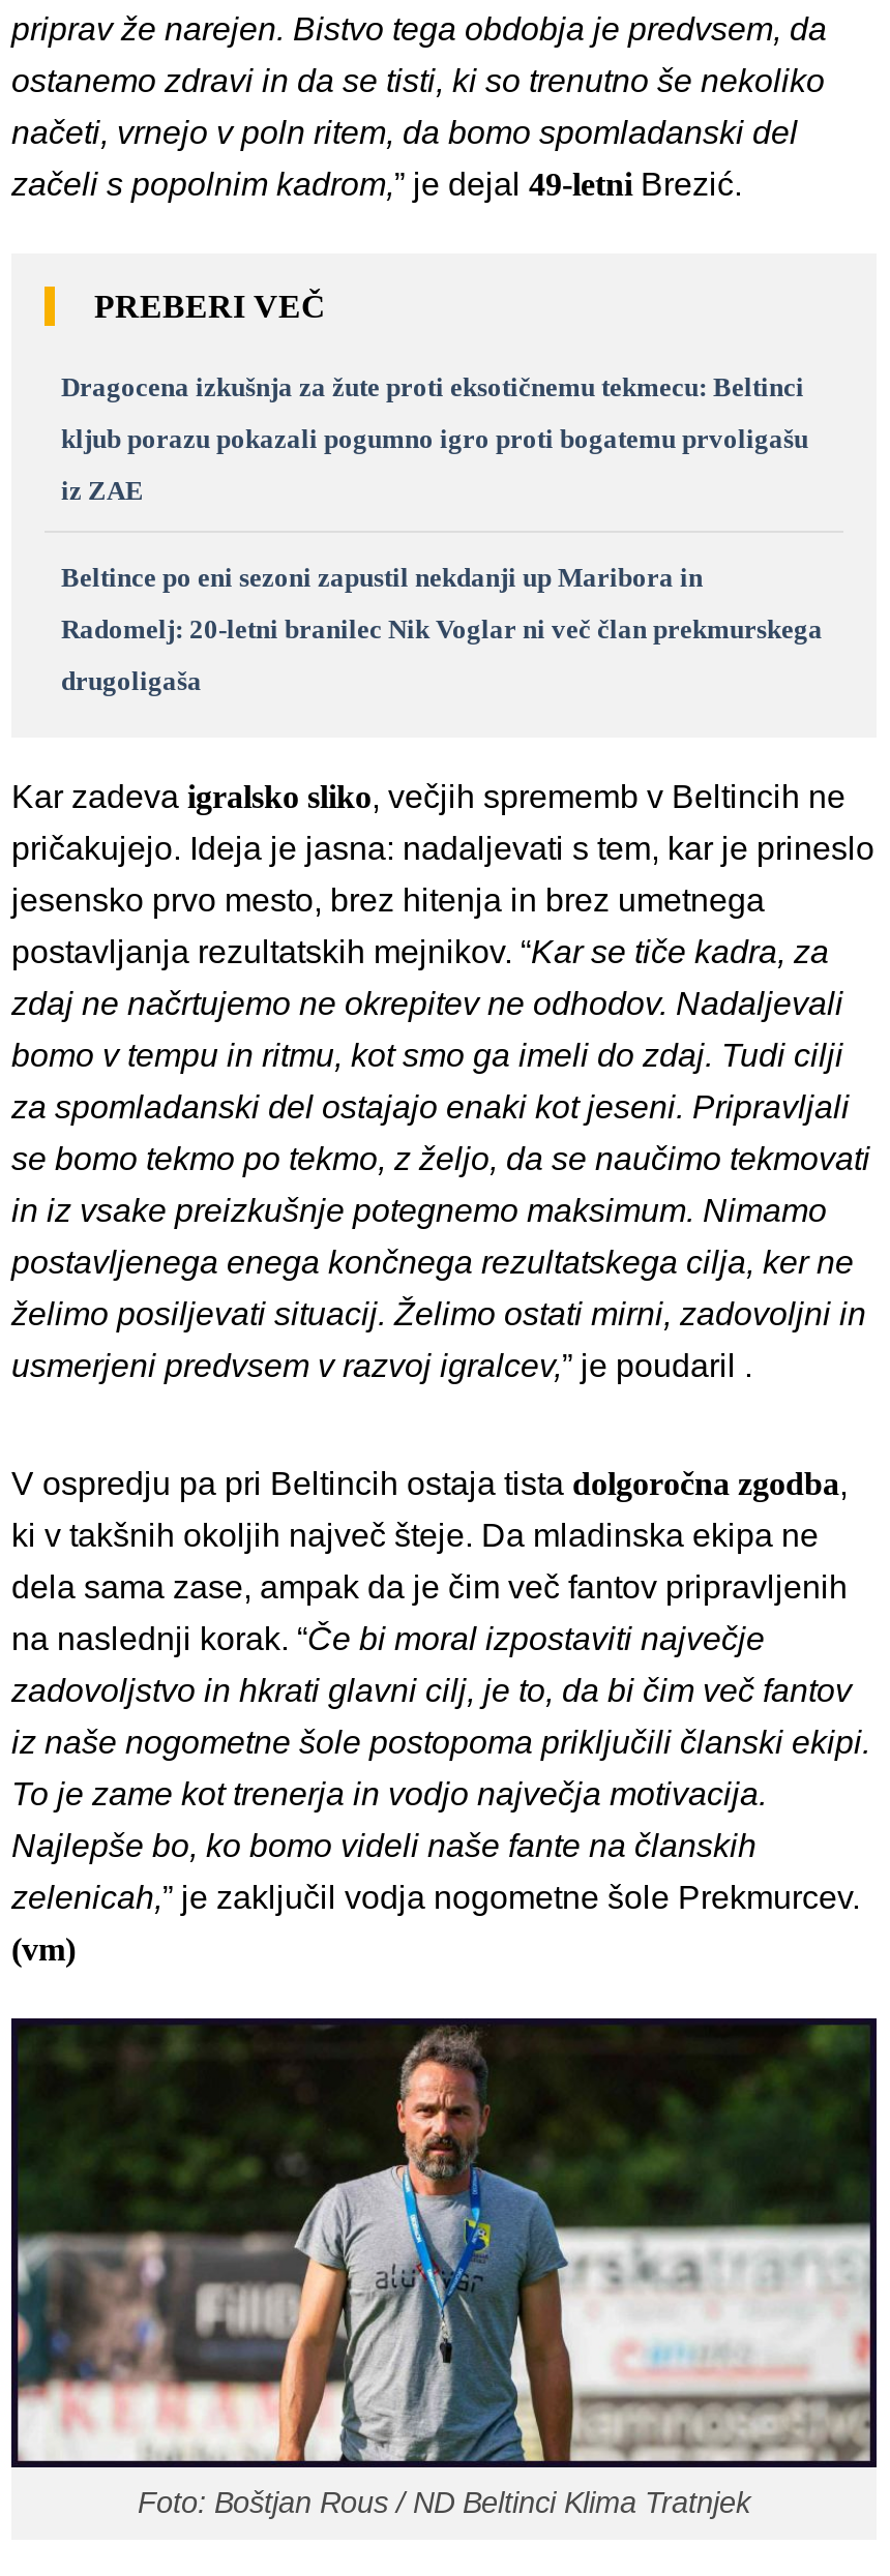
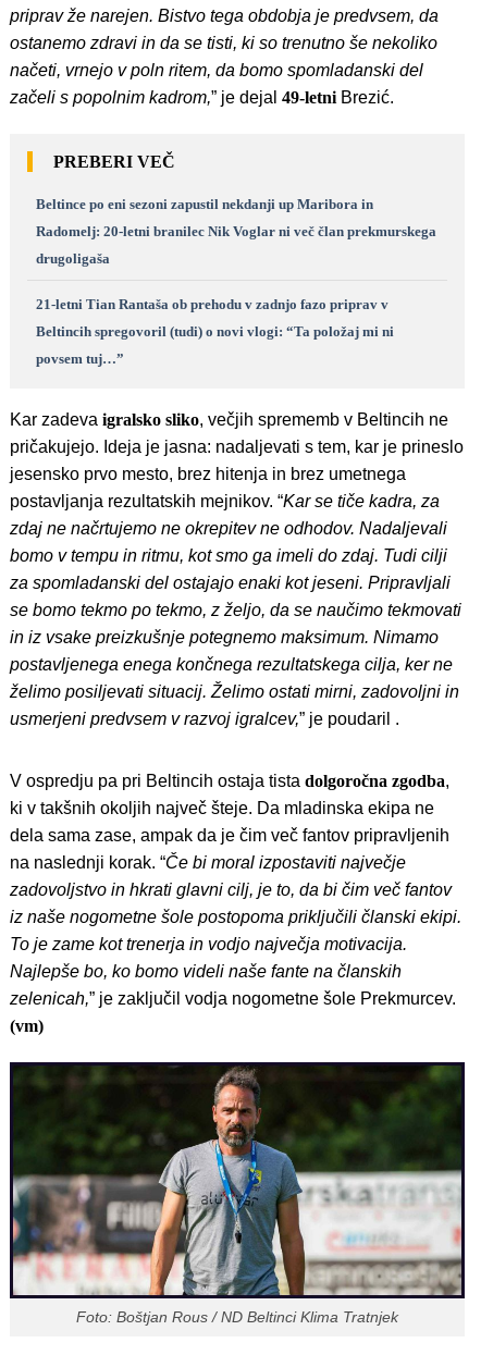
- Dragocena izkušnja za žute proti eksotičnemu tekmecu: Beltinci
- kljub porazu pokazali pogumno igro proti bogatemu prvoligašu
- iz ZAE

moved up: Beltince po eni sezoni zapustil nekdanji up Maribora in | Radomelj: 20-letni branilec Nik Voglar ni več član prekmurskega | drugoligaša

+ 21-letni Tian Rantaša ob prehodu v zadnjo fazo priprav v
+ Beltincih spregovoril (tudi) o novi vlogi: “Ta položaj mi ni
+ povsem tuj…”
